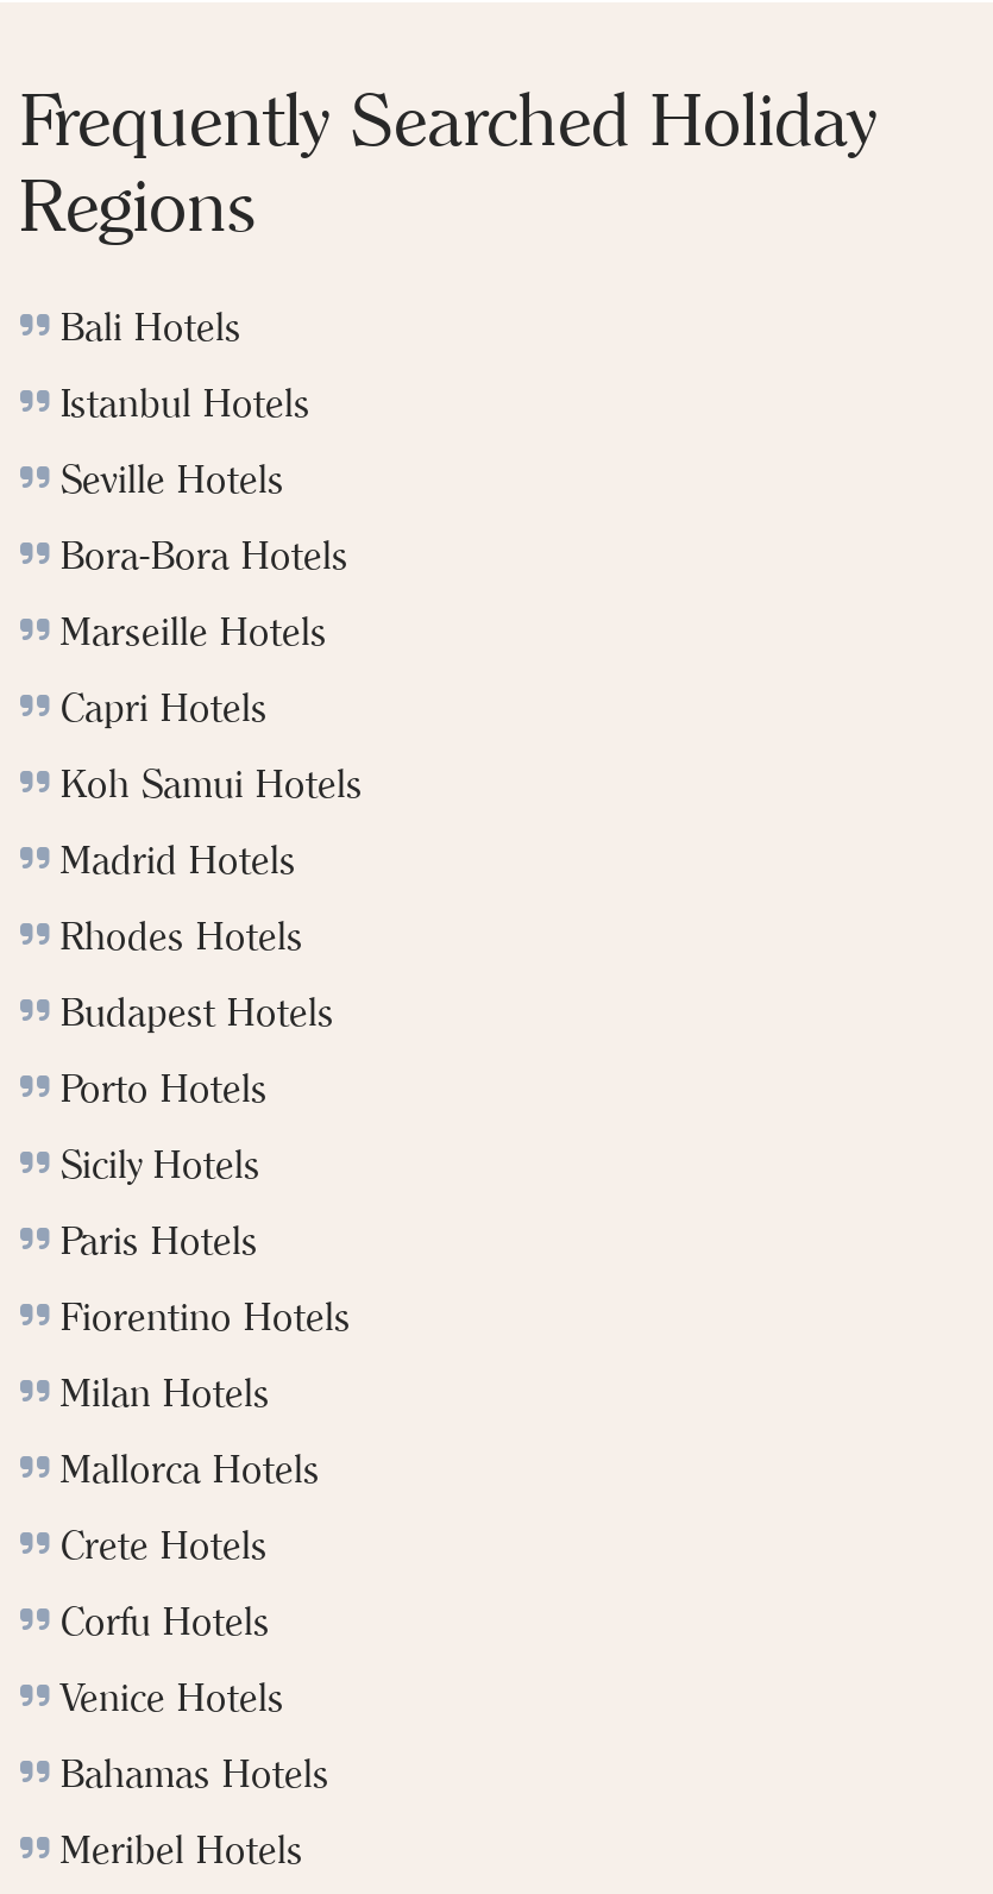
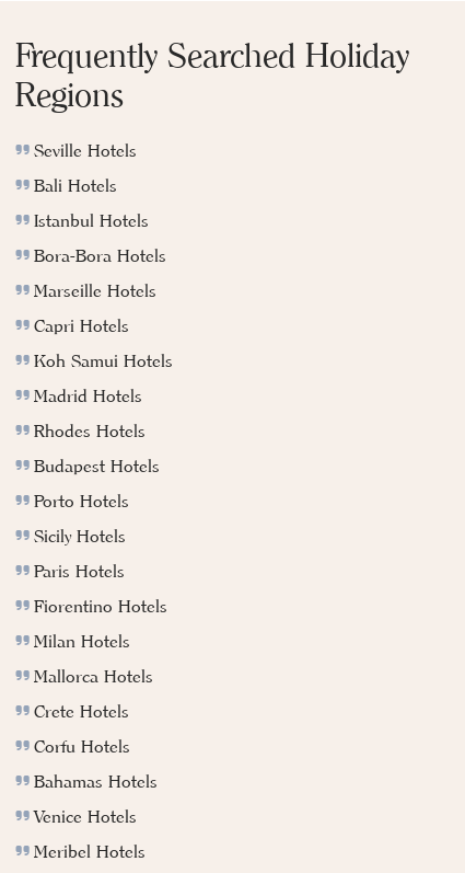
moved down: Bali Hotels | Istanbul Hotels

moved up: Seville Hotels

moved down: Venice Hotels

moved up: Bahamas Hotels
